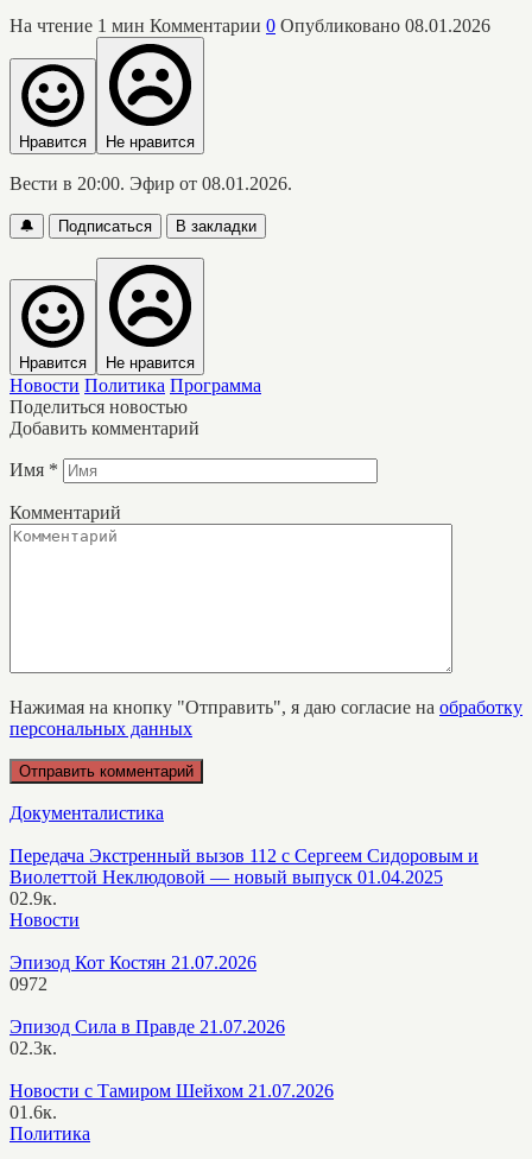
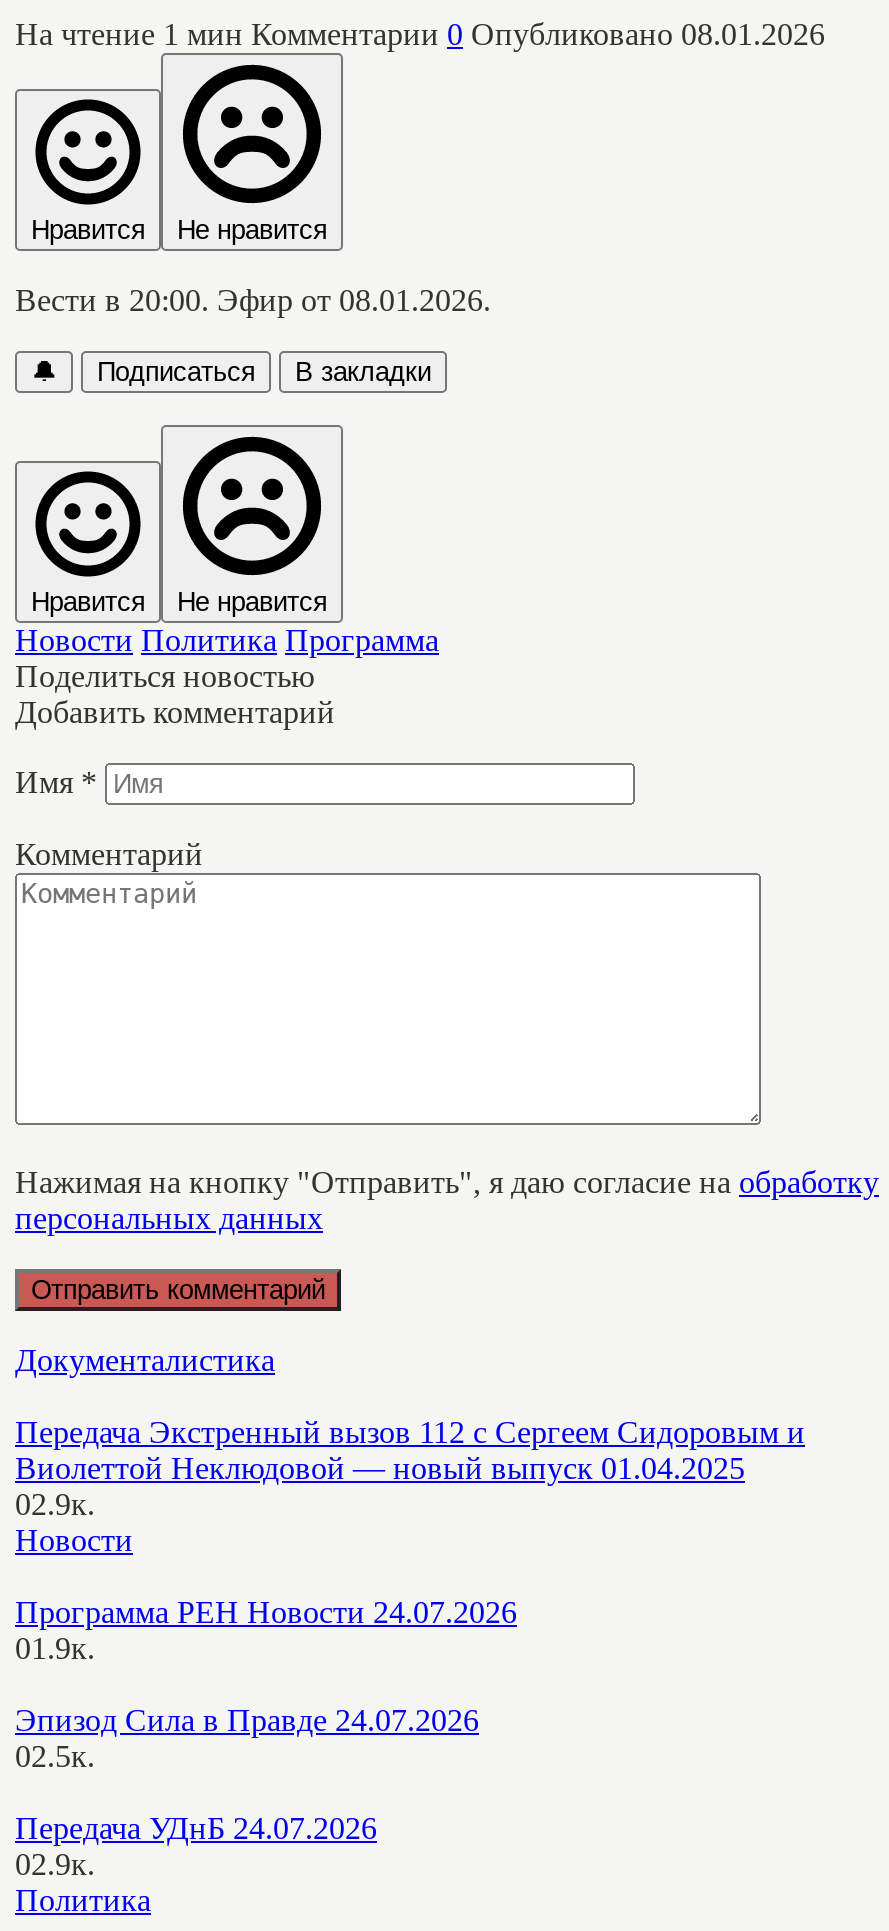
- Эпизод Кот Костян 21.07.2026
- 0972
+ Программа РЕН Новости 24.07.2026
+ 01.9к.

- Эпизод Сила в Правде 21.07.2026
- 02.3к.
+ Эпизод Сила в Правде 24.07.2026
+ 02.5к.

- Новости с Тамиром Шейхом 21.07.2026
- 01.6к.
+ Передача УДнБ 24.07.2026
+ 02.9к.
